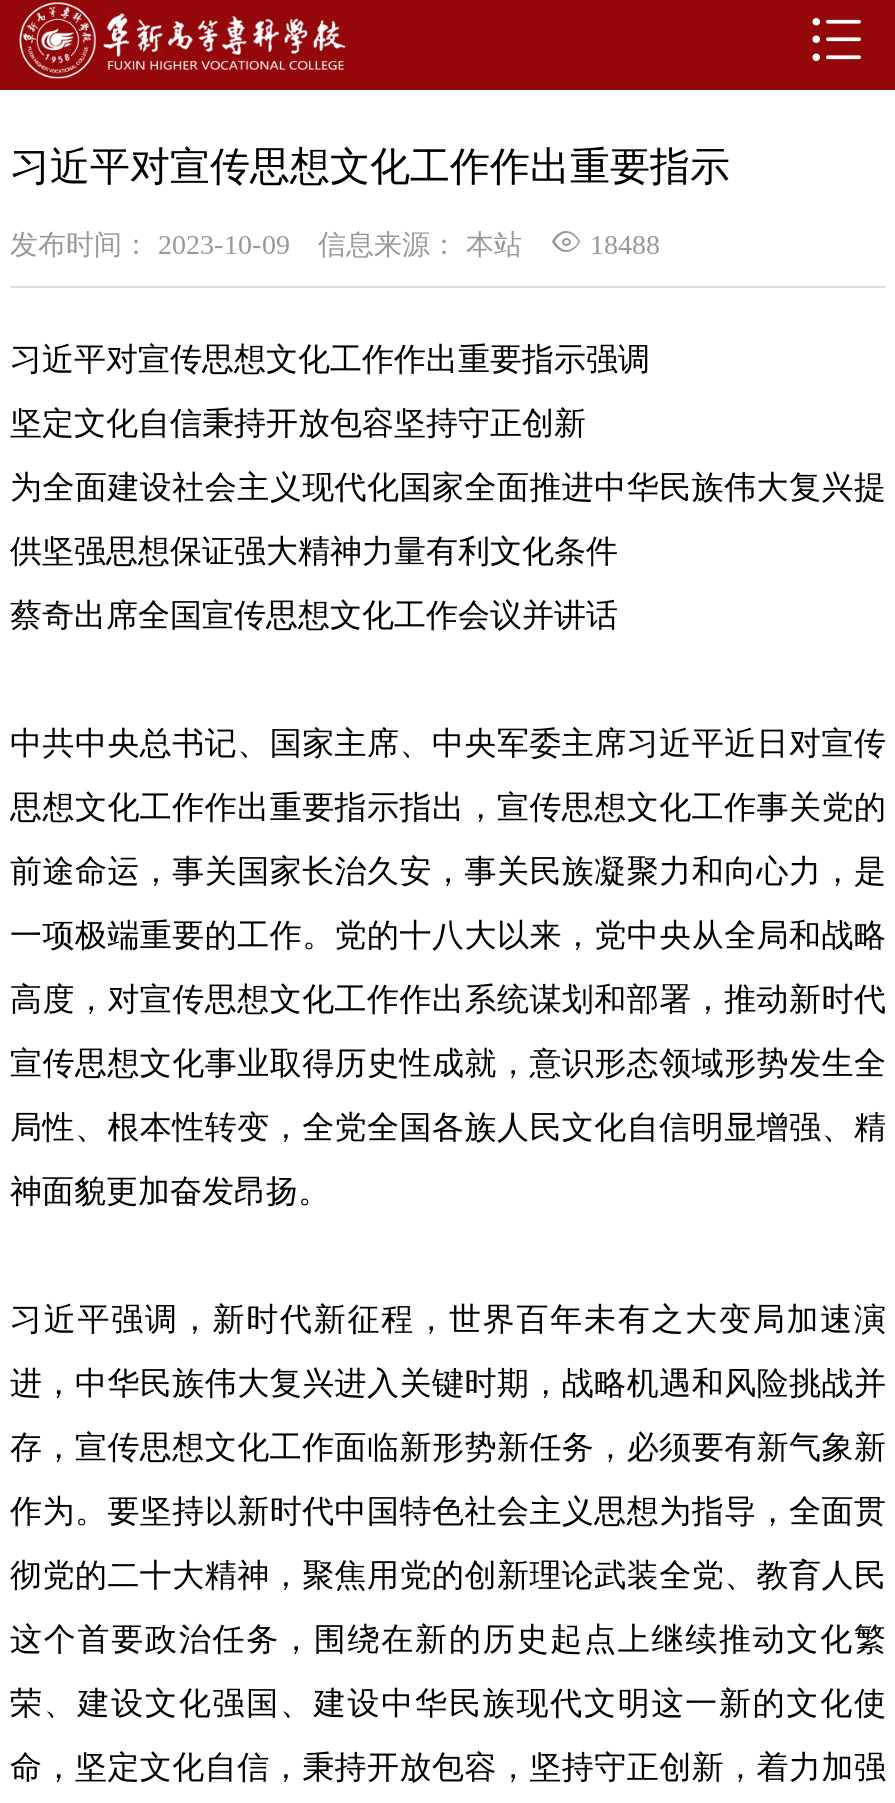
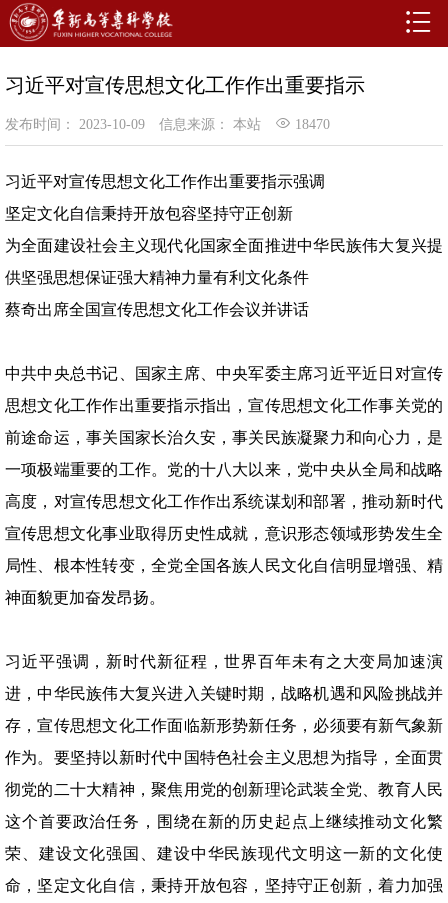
- 发布时间： 2023-10-09 信息来源： 本站 18488
+ 发布时间： 2023-10-09 信息来源： 本站 18470
